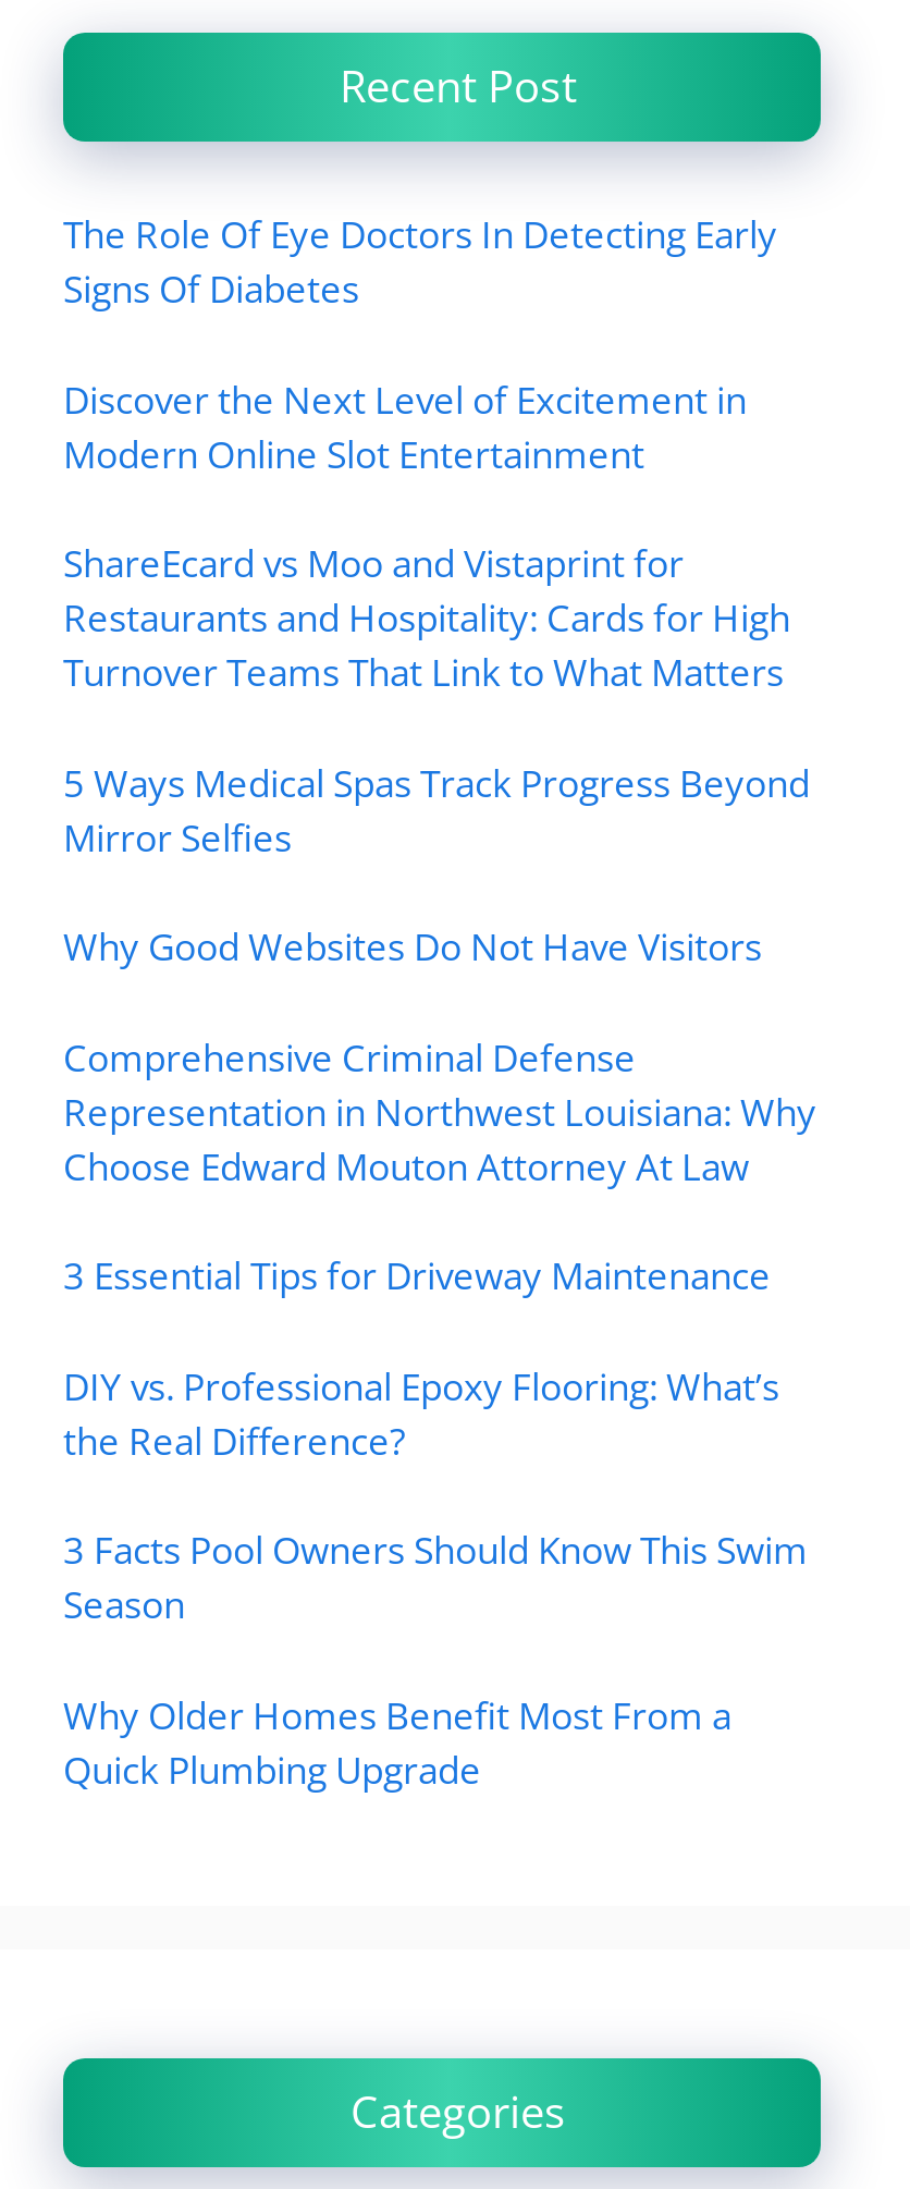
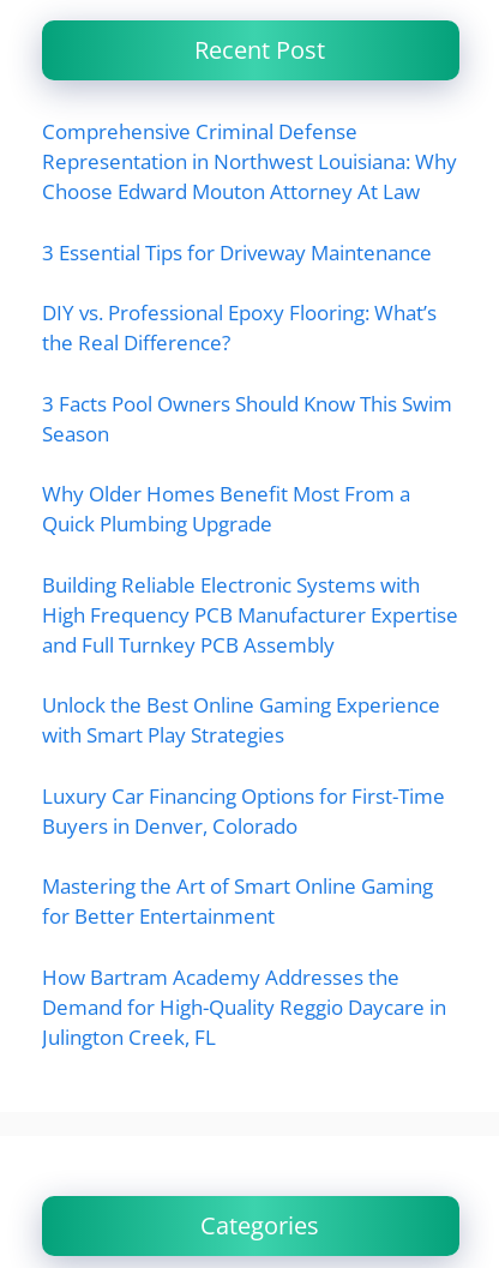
- The Role Of Eye Doctors In Detecting Early
- Signs Of Diabetes
- Discover the Next Level of Excitement in
- Modern Online Slot Entertainment
- ShareEcard vs Moo and Vistaprint for
- Restaurants and Hospitality: Cards for High
- Turnover Teams That Link to What Matters
- 5 Ways Medical Spas Track Progress Beyond
- Mirror Selfies
- Why Good Websites Do Not Have Visitors

moved up: Comprehensive Criminal Defense | Representation in Northwest Louisiana: Why | Choose Edward Mouton Attorney At Law | ... | Why Older Homes Benefit Most From a | Quick Plumbing Upgrade

+ Building Reliable Electronic Systems with
+ High Frequency PCB Manufacturer Expertise
+ and Full Turnkey PCB Assembly
+ Unlock the Best Online Gaming Experience
+ with Smart Play Strategies
+ Luxury Car Financing Options for First-Time
+ Buyers in Denver, Colorado
+ Mastering the Art of Smart Online Gaming
+ for Better Entertainment
+ How Bartram Academy Addresses the
+ Demand for High-Quality Reggio Daycare in
+ Julington Creek, FL
